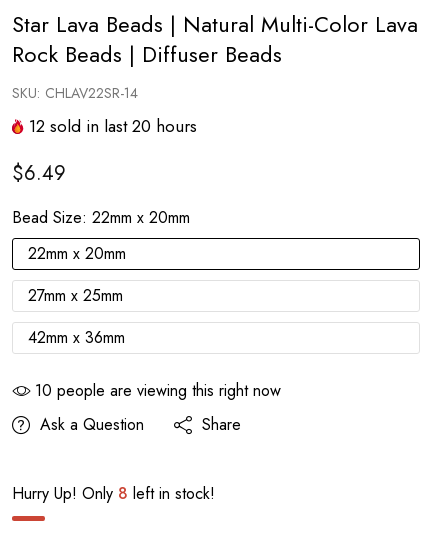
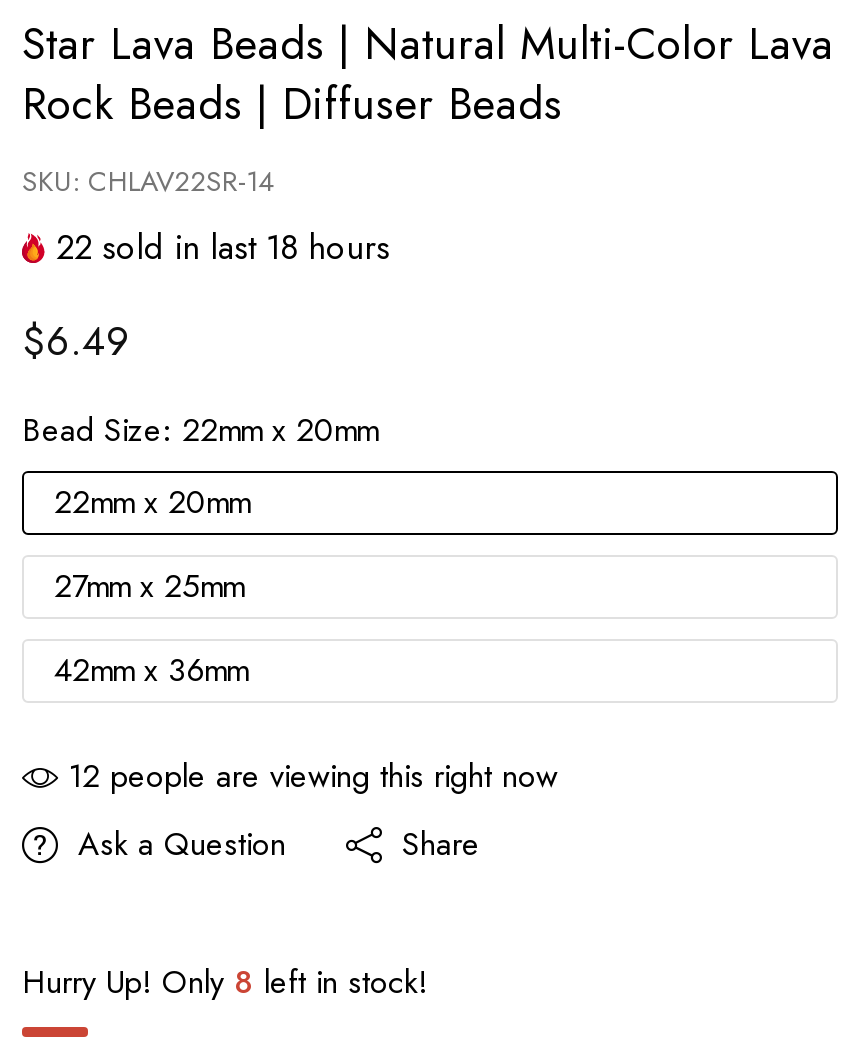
- 12 sold in last 20 hours
+ 22 sold in last 18 hours

- 10 people are viewing this right now
+ 12 people are viewing this right now
